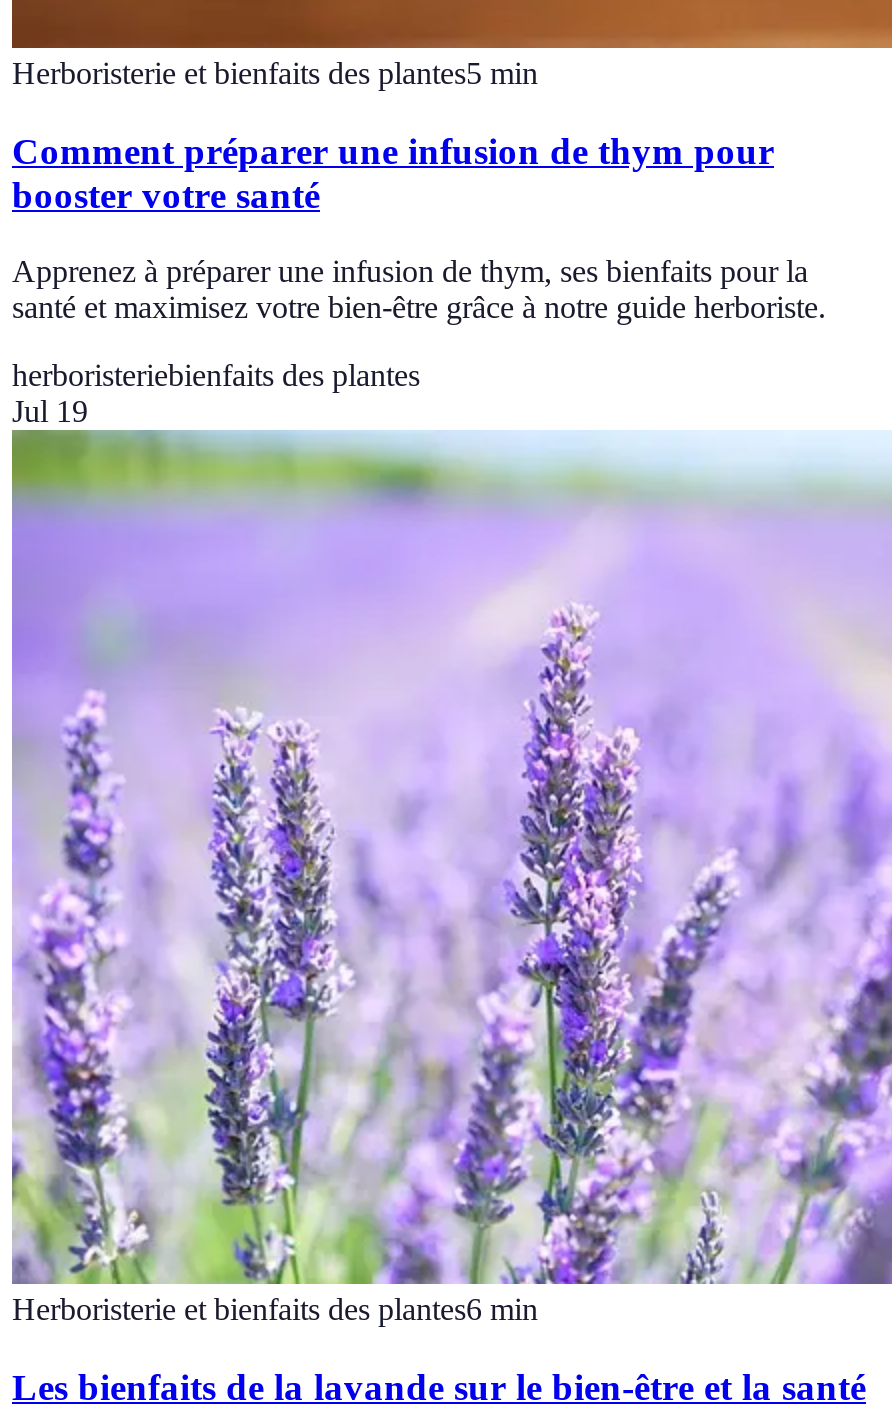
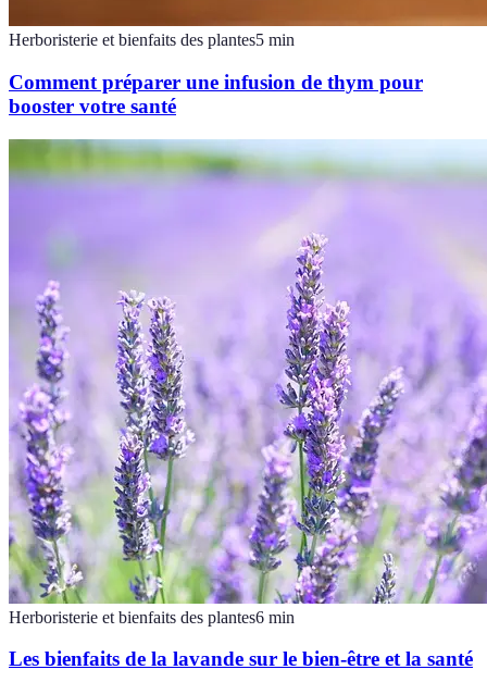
- Apprenez à préparer une infusion de thym, ses bienfaits pour la
- santé et maximisez votre bien-être grâce à notre guide herboriste.
- herboristeriebienfaits des plantes
- Jul 19
